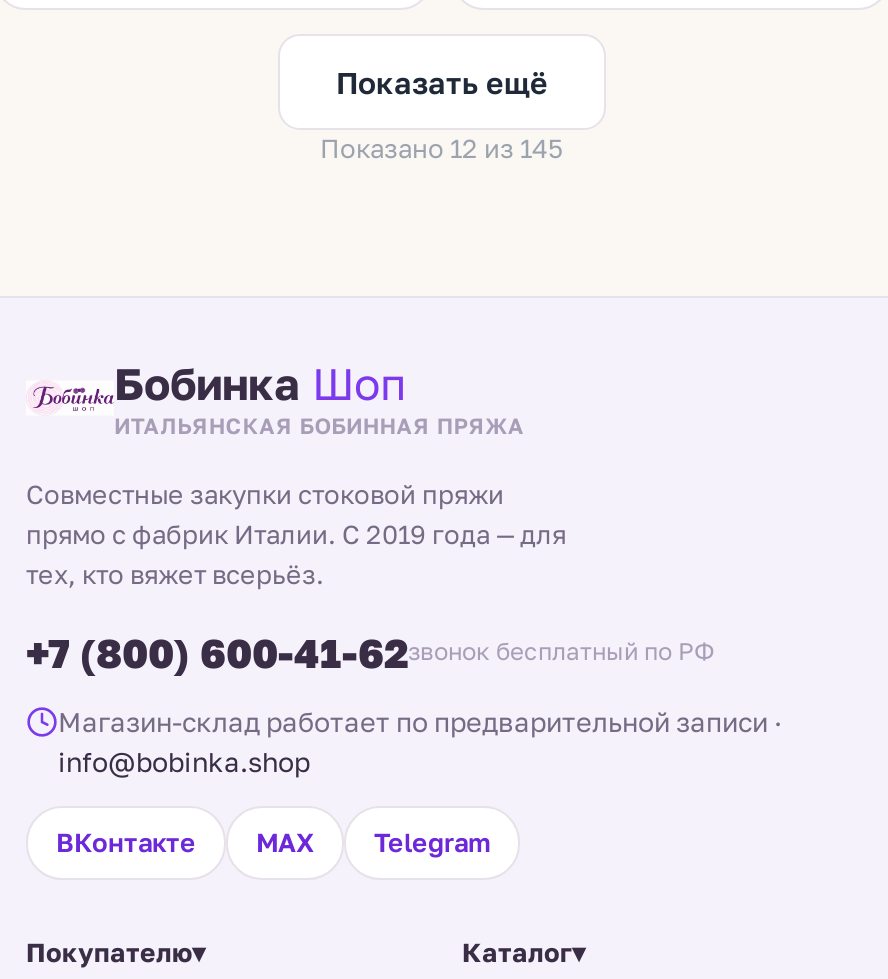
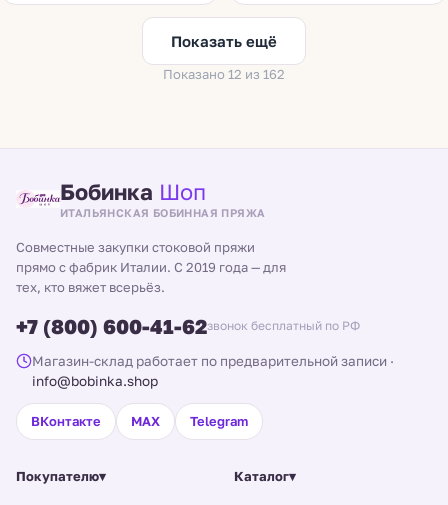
- Показано 12 из 145
+ Показано 12 из 162
